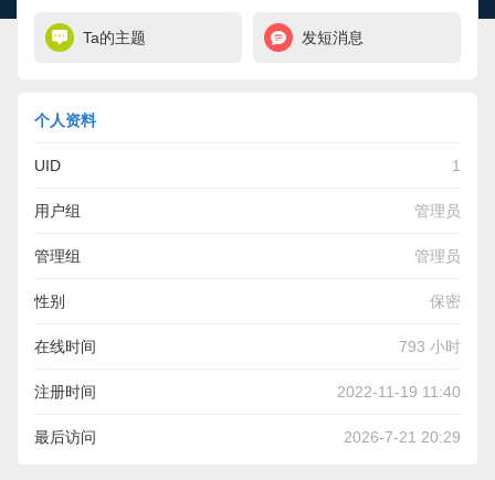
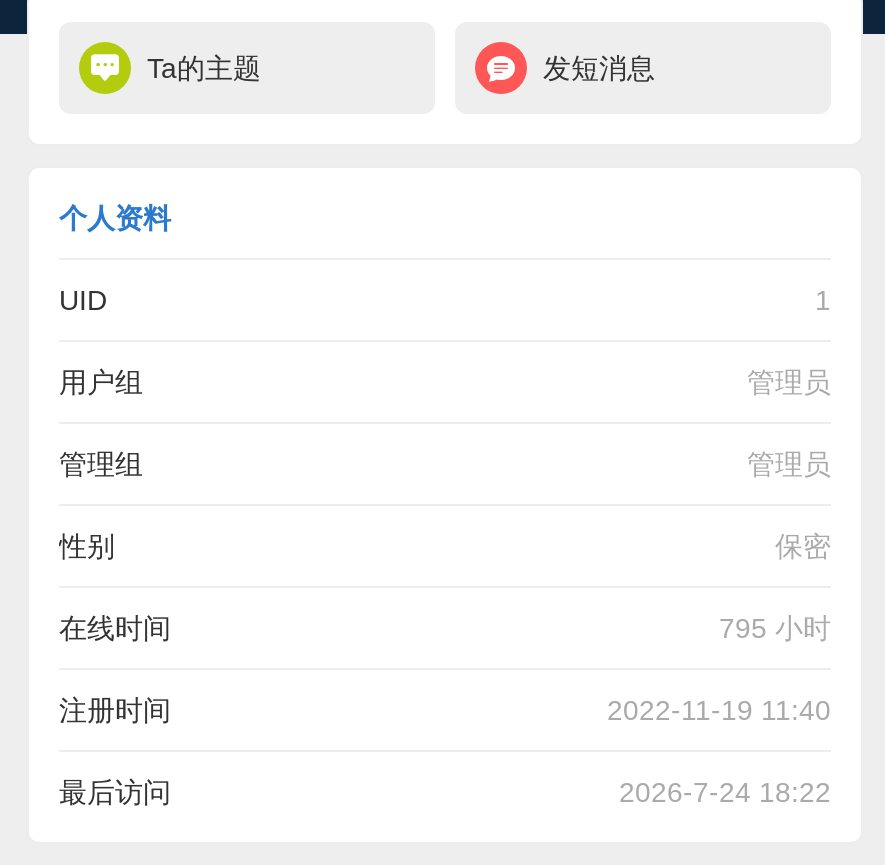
- 793 小时
+ 795 小时

- 2026-7-21 20:29
+ 2026-7-24 18:22
